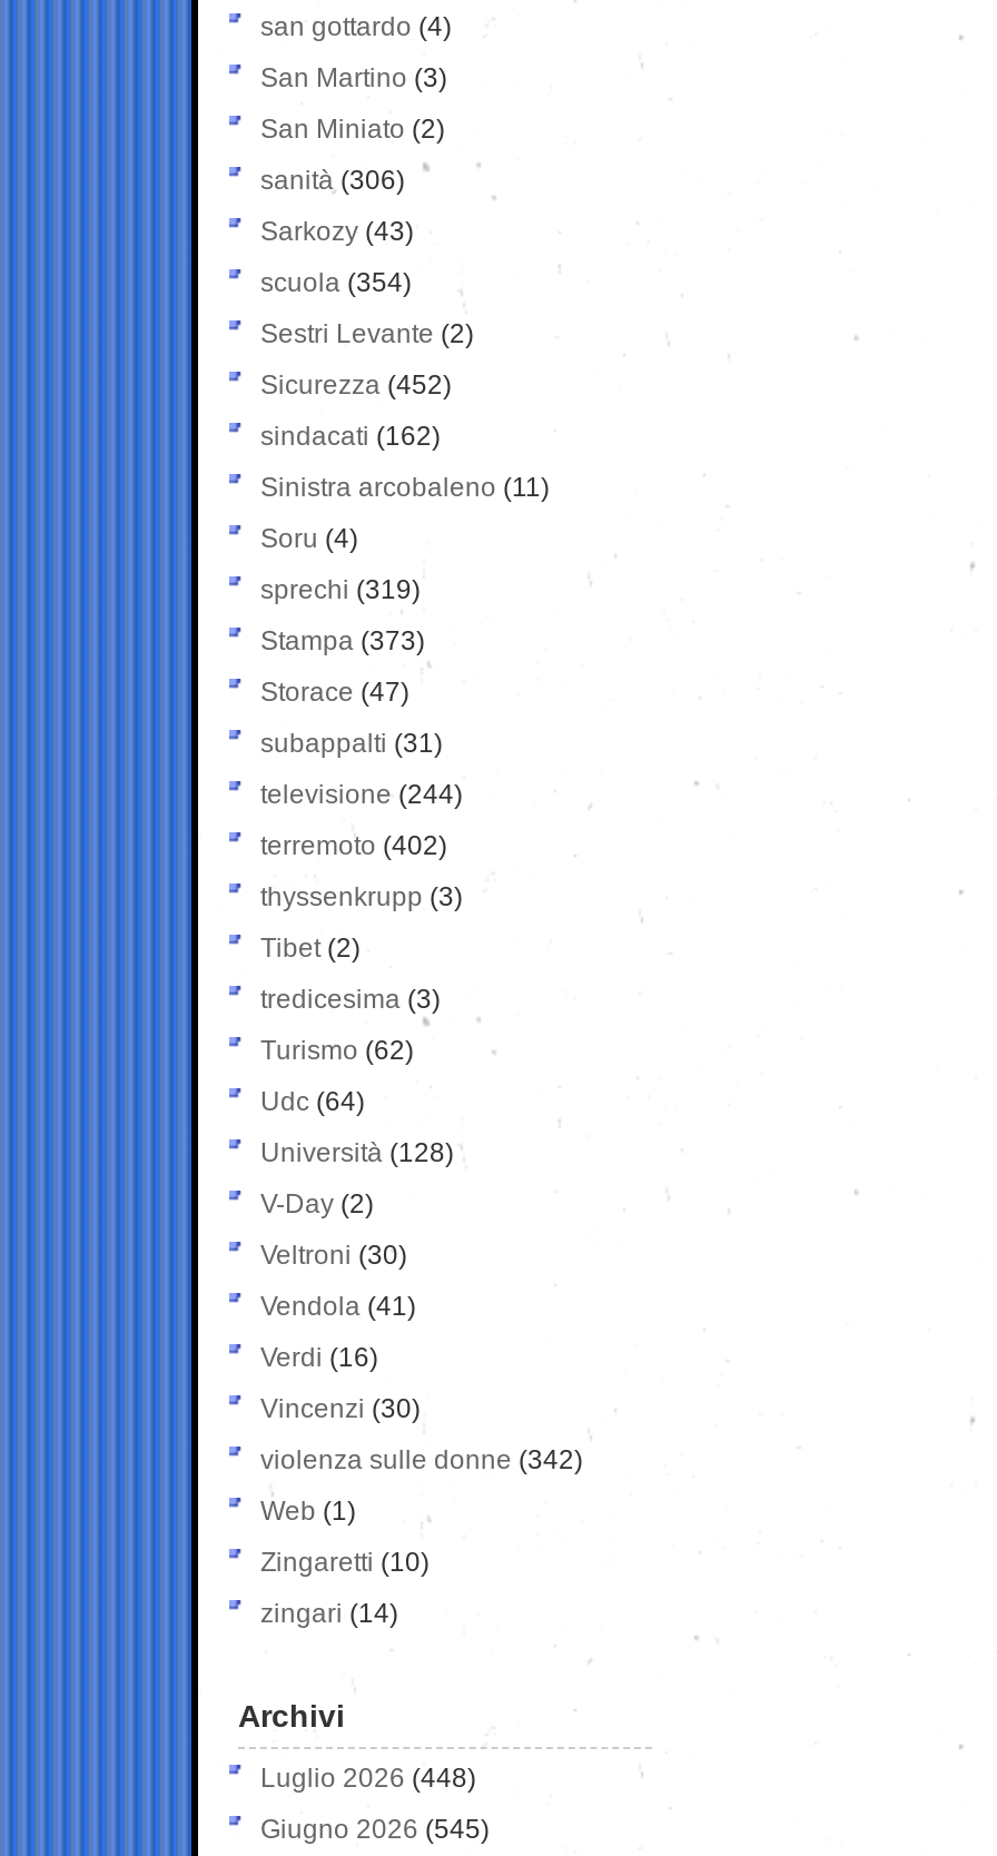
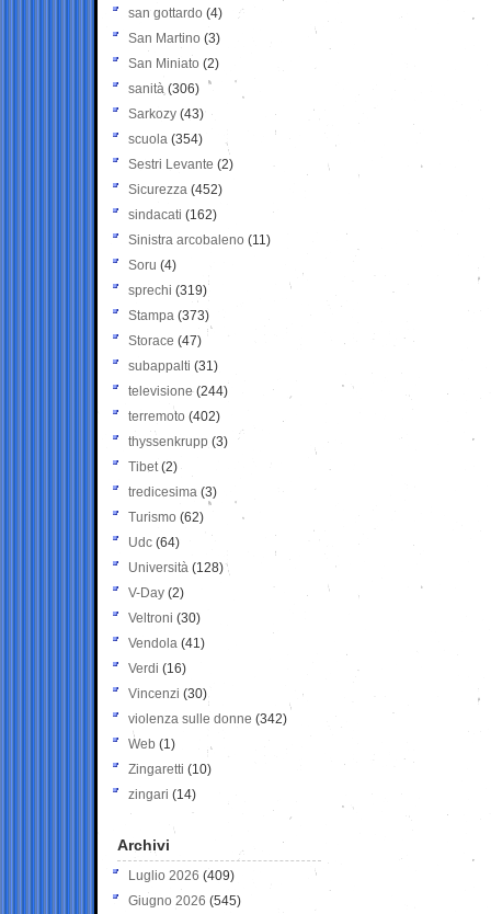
- Luglio 2026 (448)
+ Luglio 2026 (409)
